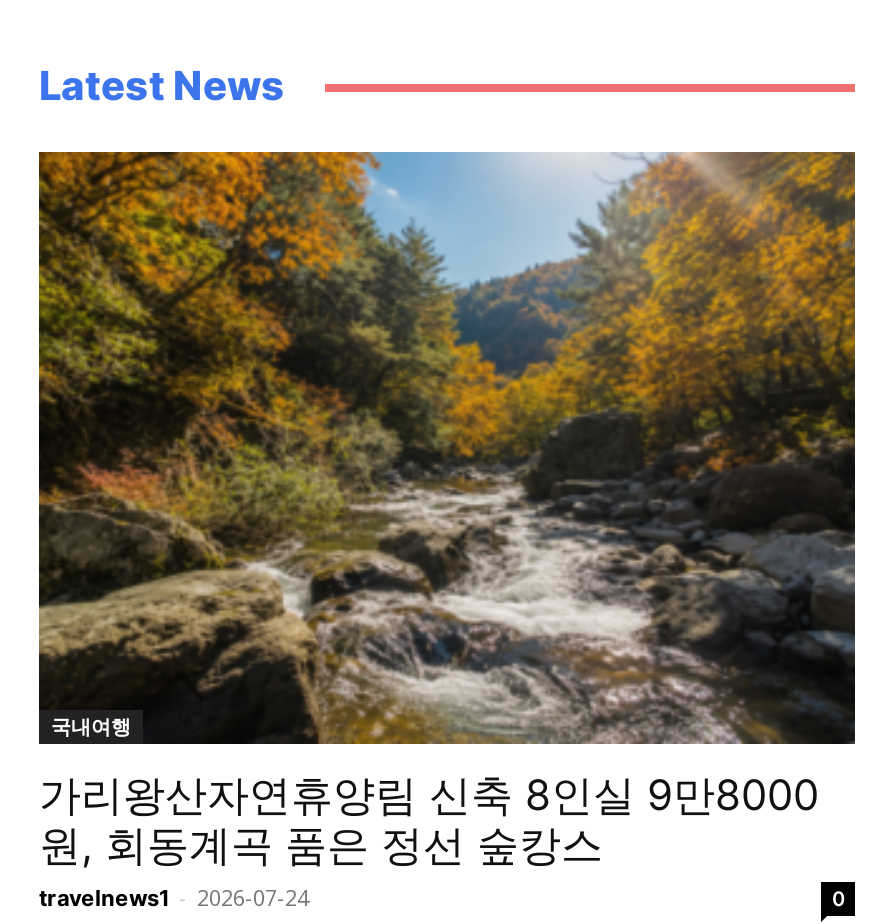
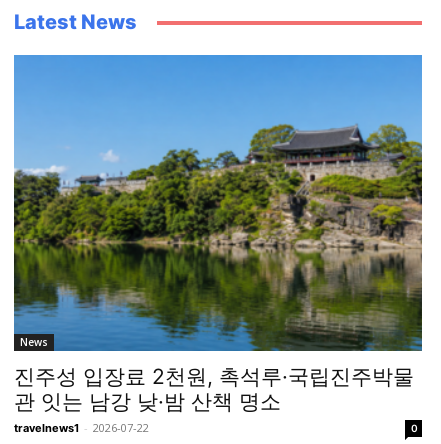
- [image]
- 국내여행
+ [image]
+ News

- 가리왕산자연휴양림 신축 8인실 9만8000
- 원, 회동계곡 품은 정선 숲캉스
- travelnews1 - 2026-07-24
+ 진주성 입장료 2천원, 촉석루·국립진주박물
+ 관 잇는 남강 낮·밤 산책 명소
+ travelnews1 - 2026-07-22
